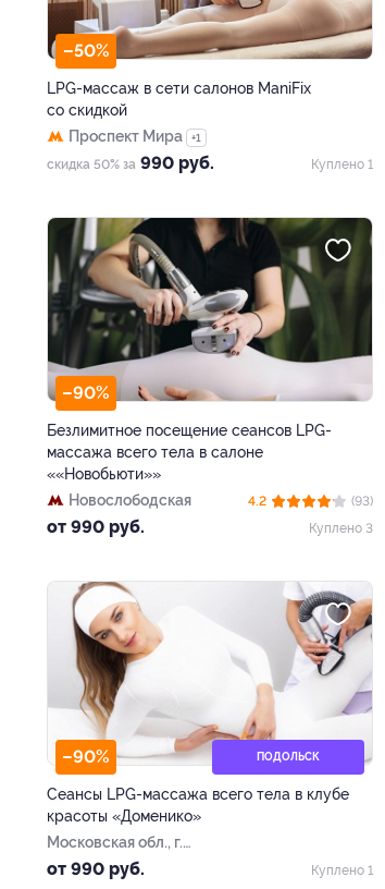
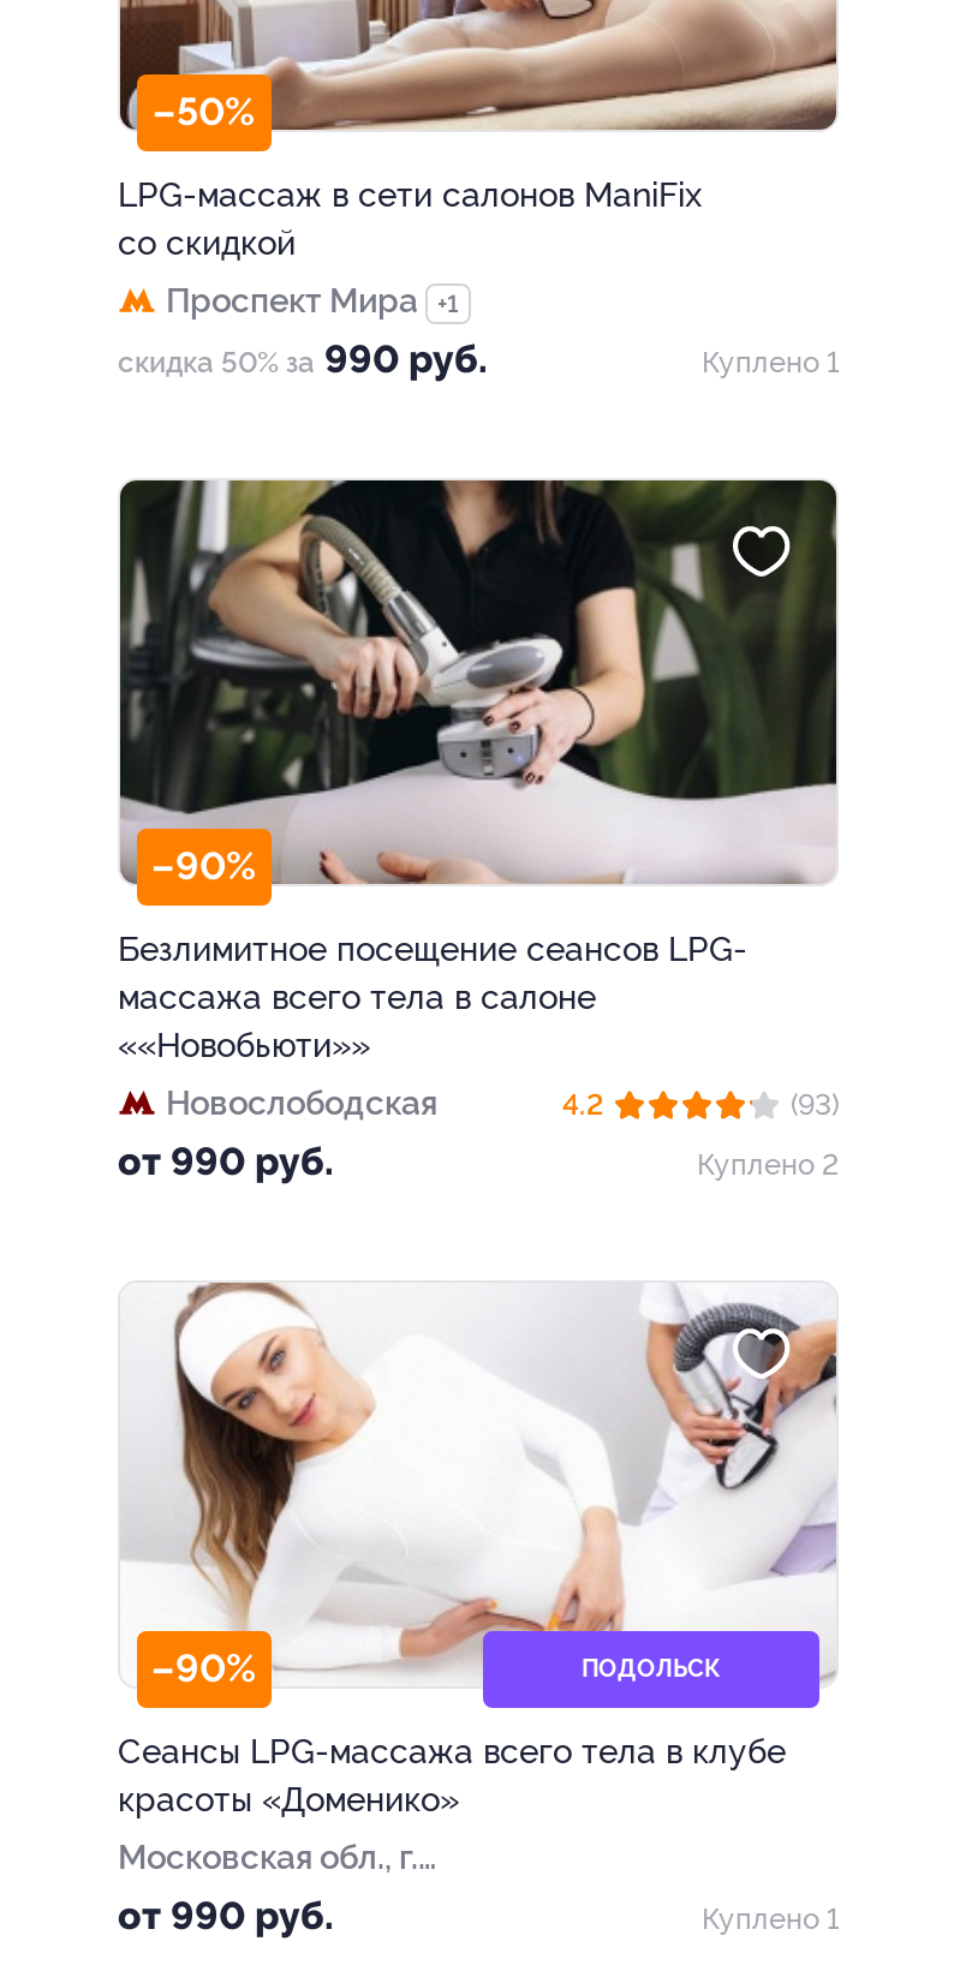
- Куплено 3
+ Куплено 2
